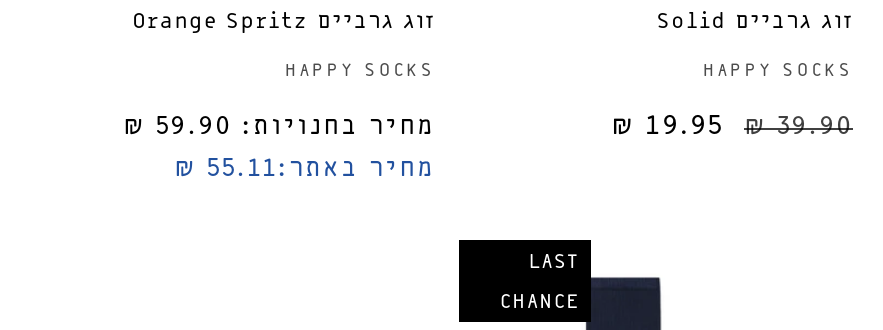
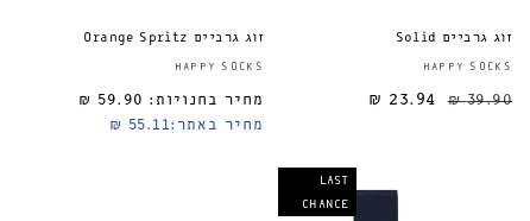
- 19.95 ₪
+ 23.94 ₪
